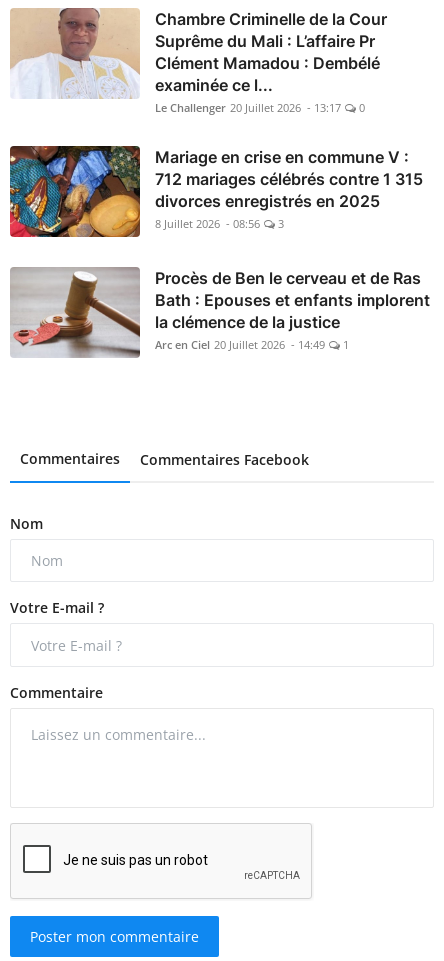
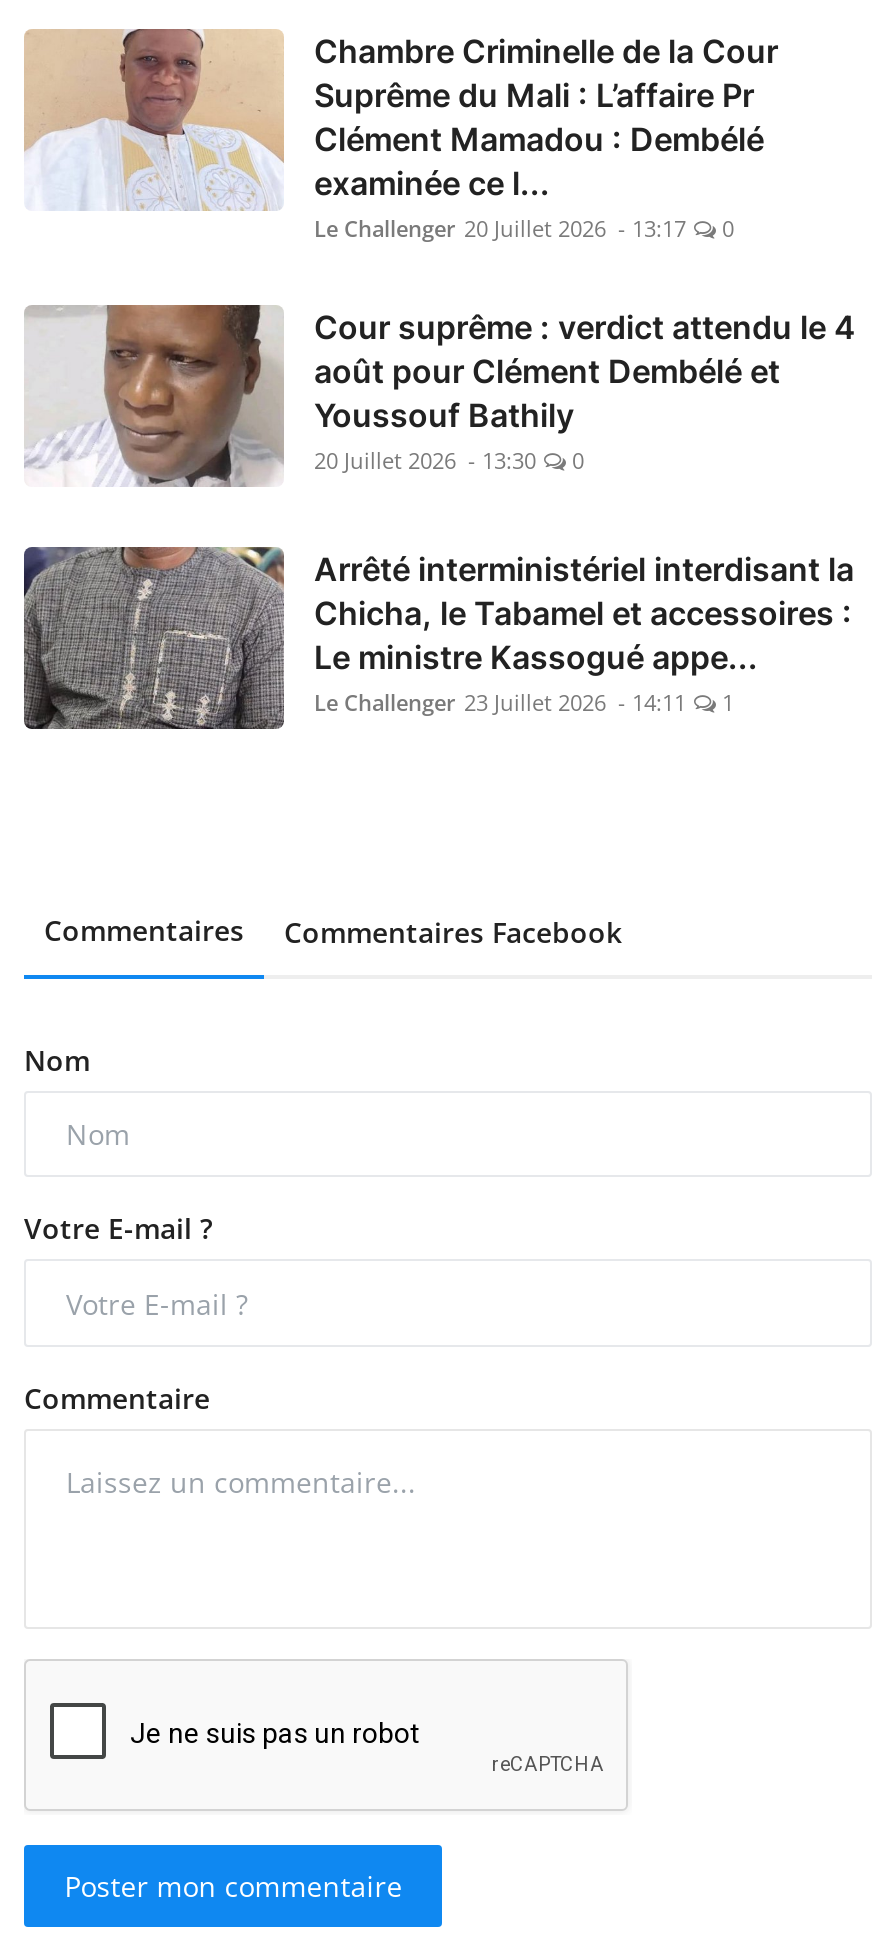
- [image]
- Mariage en crise en commune V :
- 712 mariages célébrés contre 1 315
- divorces enregistrés en 2025
- 8 Juillet 2026 - 08:56
- 3
+ [image]
+ Cour suprême : verdict attendu le 4
+ août pour Clément Dembélé et
+ Youssouf Bathily
+ 20 Juillet 2026 - 13:30
+ 0

- [image]
- Procès de Ben le cerveau et de Ras
- Bath : Epouses et enfants implorent
- la clémence de la justice
- Arc en Ciel 20 Juillet 2026 - 14:49
+ [image]
+ Arrêté interministériel interdisant la
+ Chicha, le Tabamel et accessoires :
+ Le ministre Kassogué appe...
+ Le Challenger 23 Juillet 2026 - 14:11
